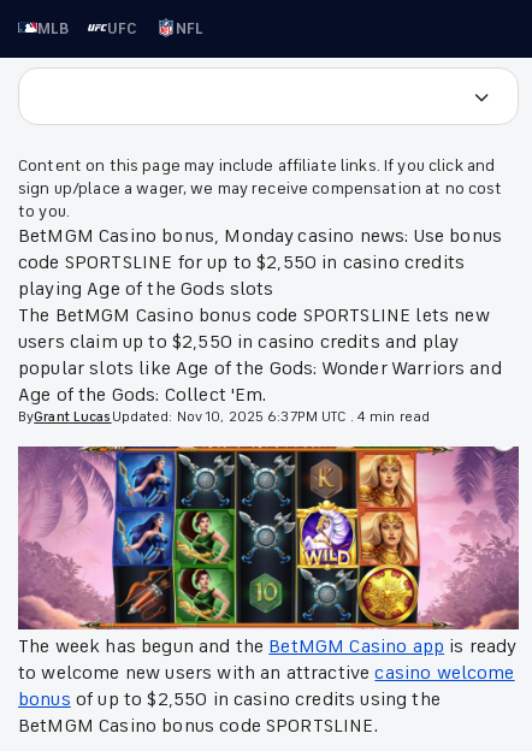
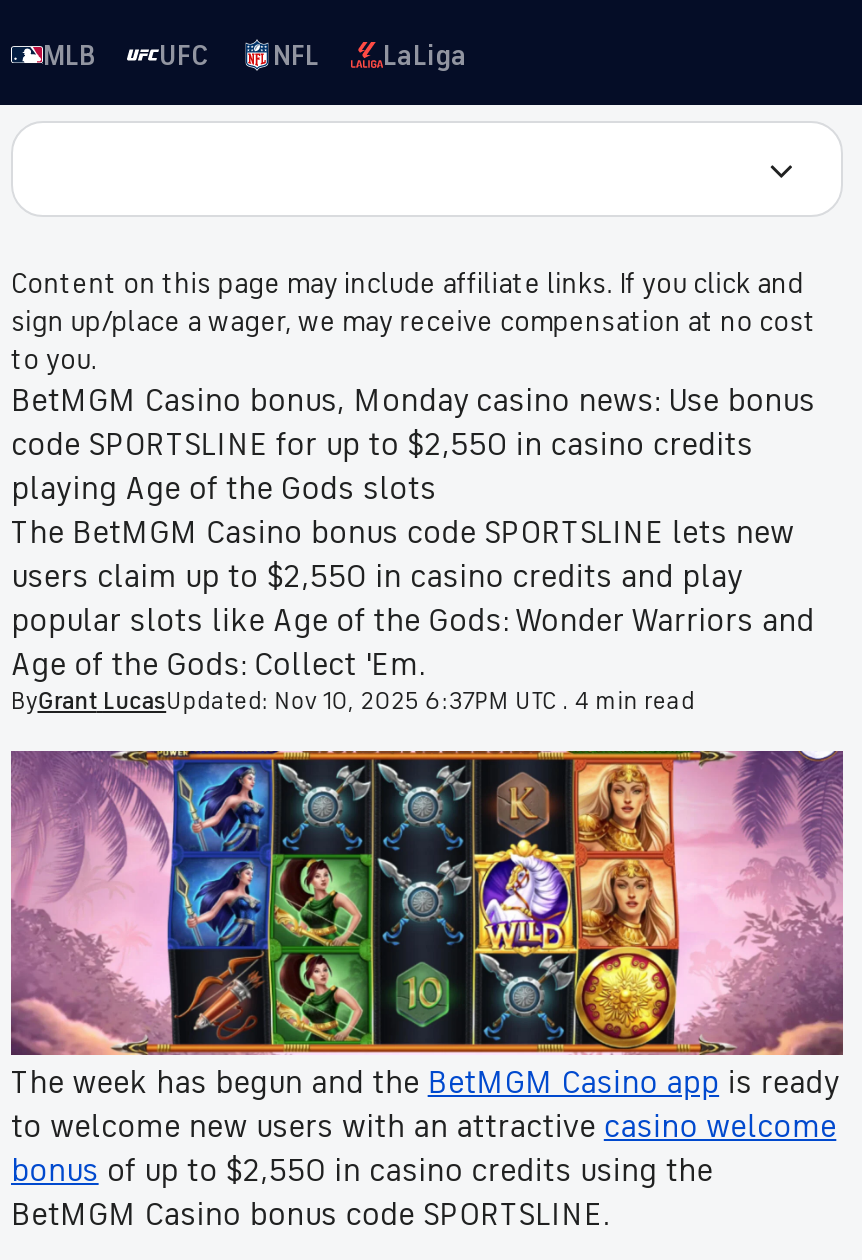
+ LaLiga
